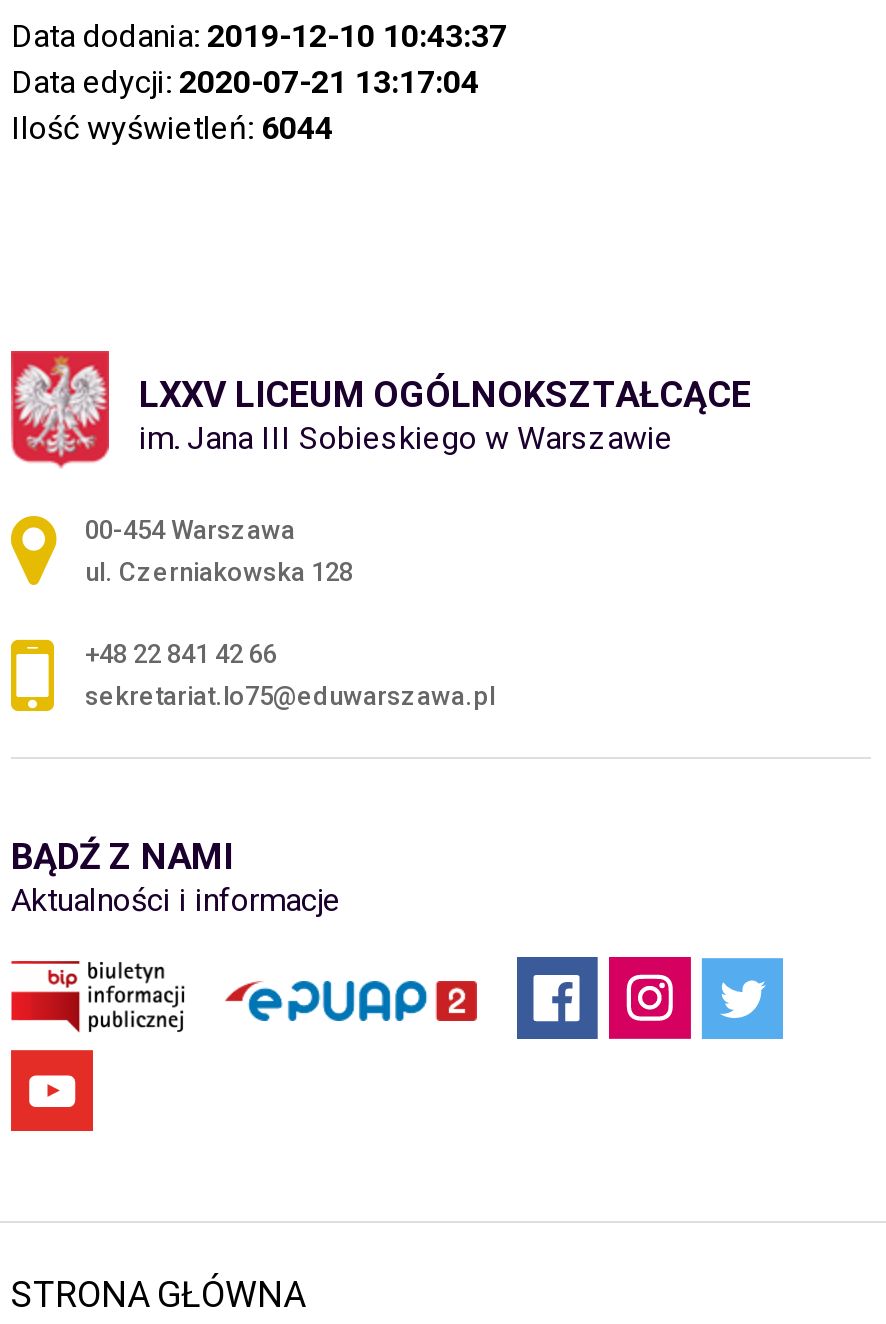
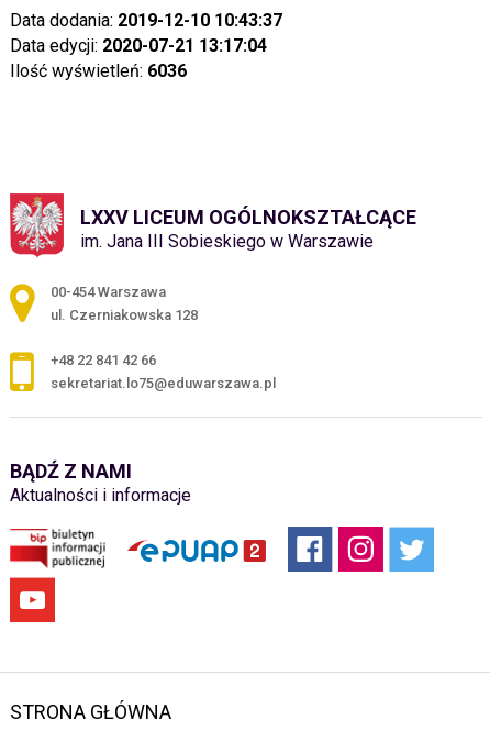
- Ilość wyświetleń: 6044
+ Ilość wyświetleń: 6036
